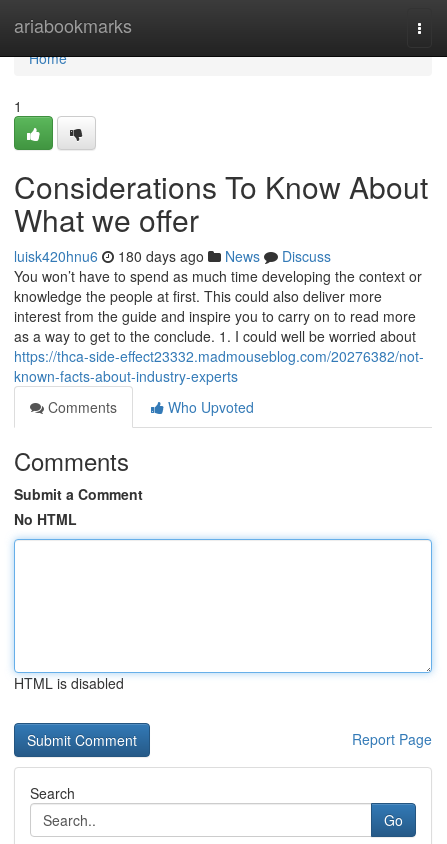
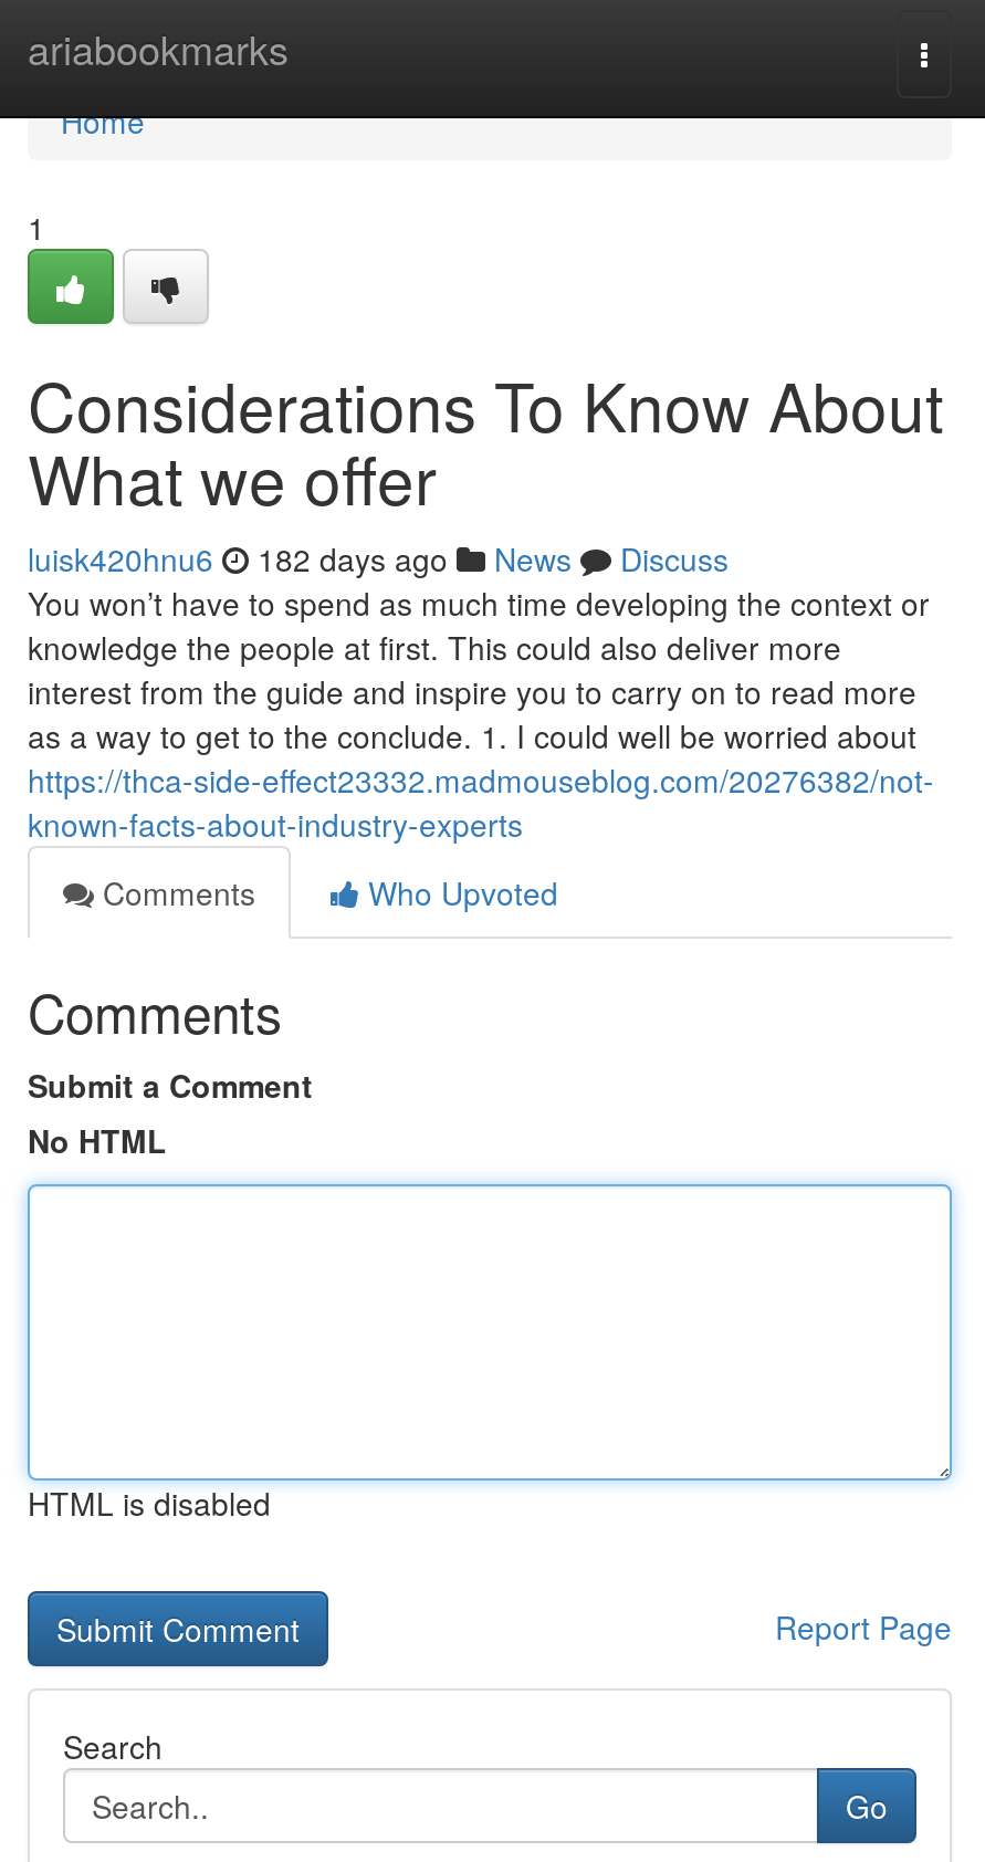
- luisk420hnu6 180 days ago News Discuss
+ luisk420hnu6 182 days ago News Discuss
